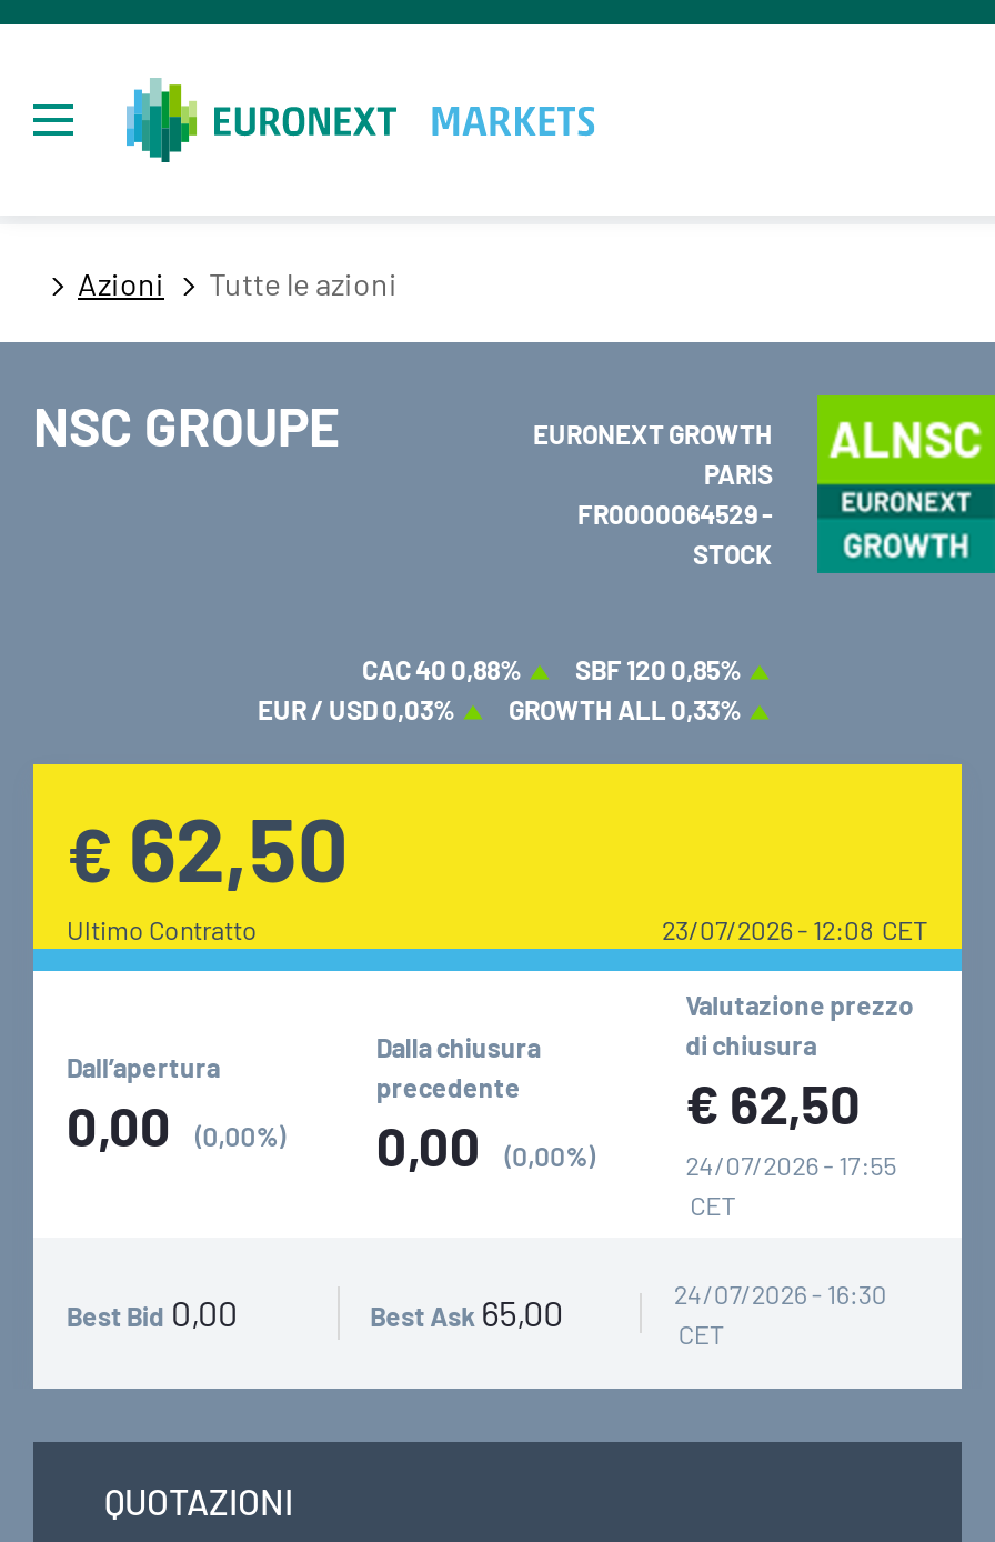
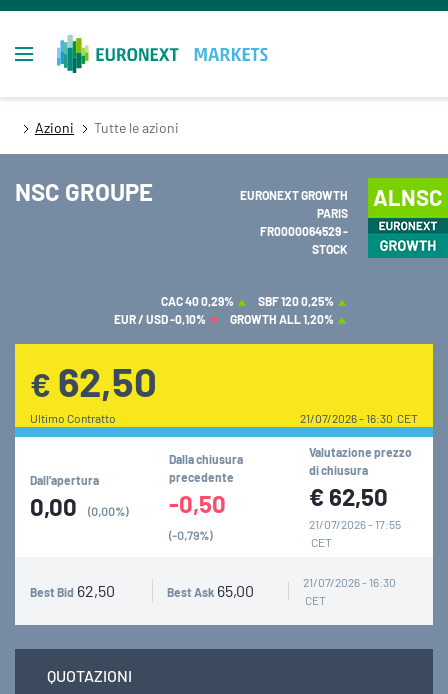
- CAC 40 0,88%
+ CAC 40 0,29%

- SBF 120 0,85%
+ SBF 120 0,25%

- EUR / USD 0,03%
+ EUR / USD -0,10%

- GROWTH ALL 0,33%
+ GROWTH ALL 1,20%

- 23/07/2026 - 12:08 CET
+ 21/07/2026 - 16:30 CET

- 0,00
+ -0,50

- (0,00%)
+ (-0,79%)

- 24/07/2026 - 17:55
+ 21/07/2026 - 17:55

- Best Bid 0,00
+ Best Bid 62,50

- 24/07/2026 - 16:30
+ 21/07/2026 - 16:30
